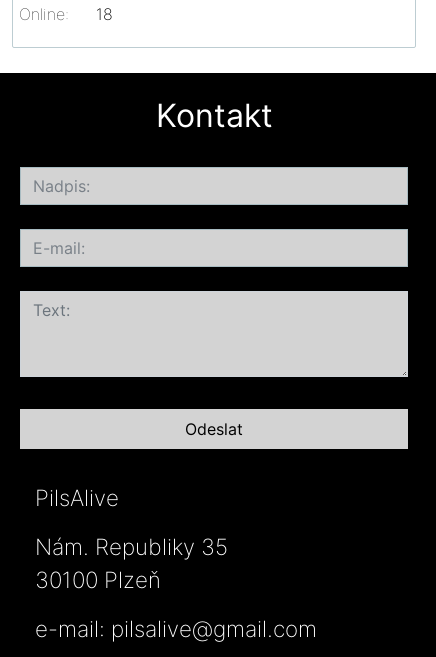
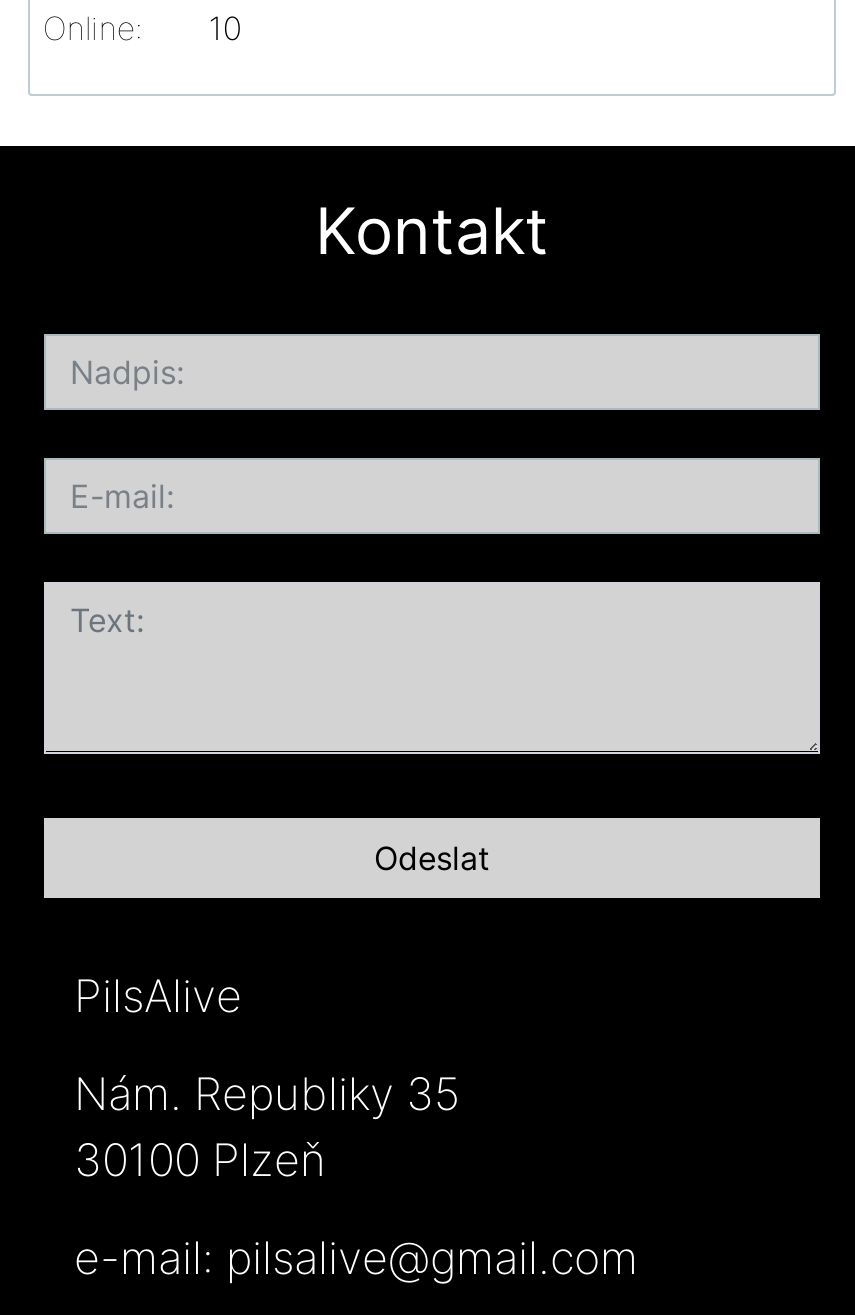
- Online: 18
+ Online: 10
